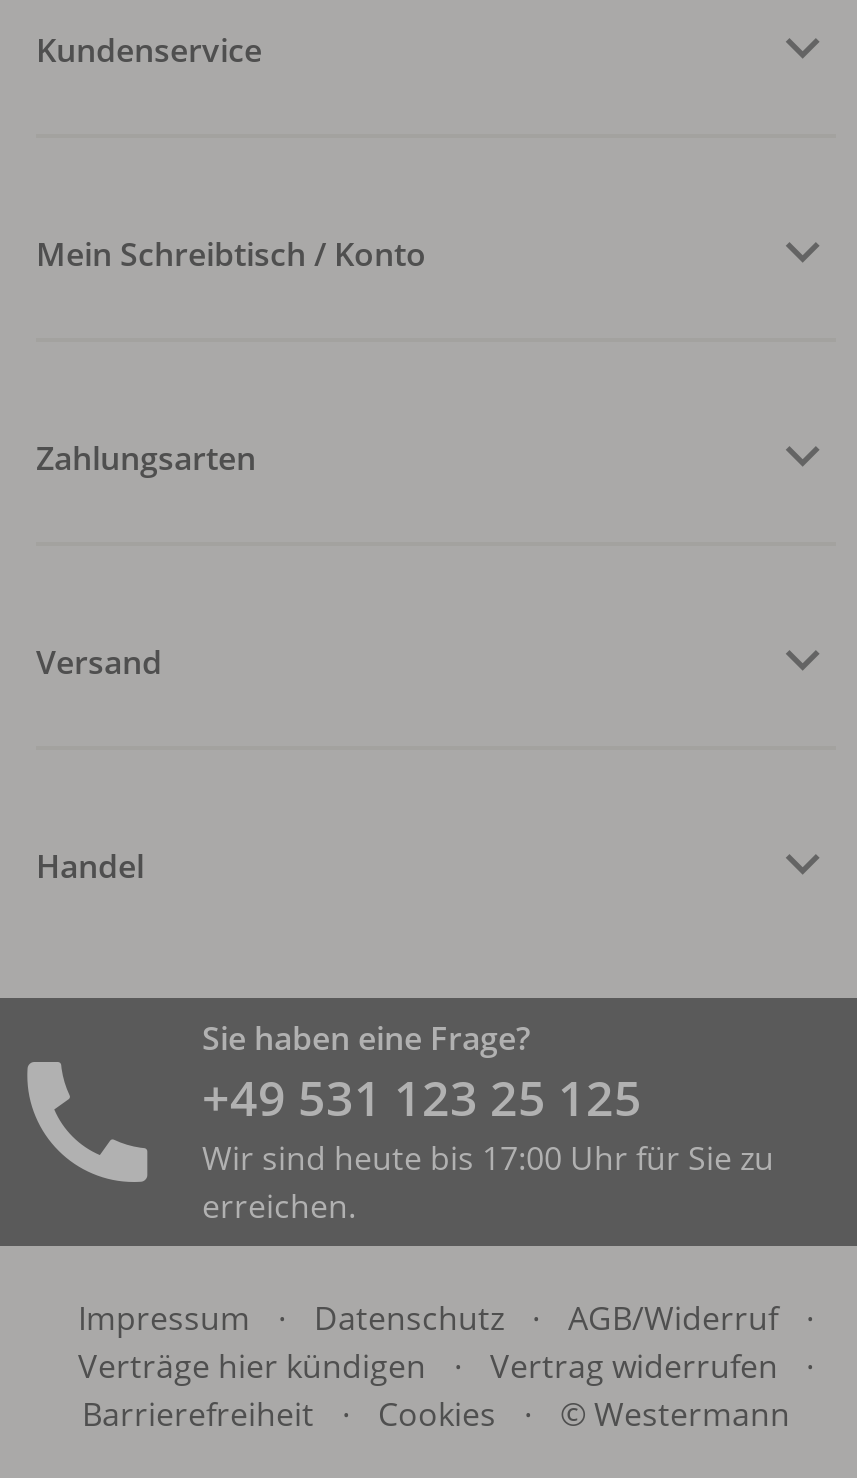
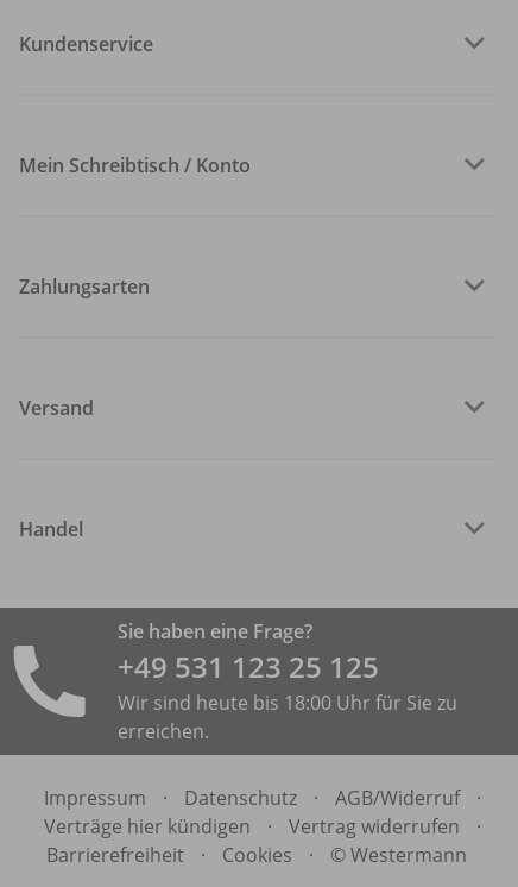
- Wir sind heute bis 17:00 Uhr für Sie zu
+ Wir sind heute bis 18:00 Uhr für Sie zu
